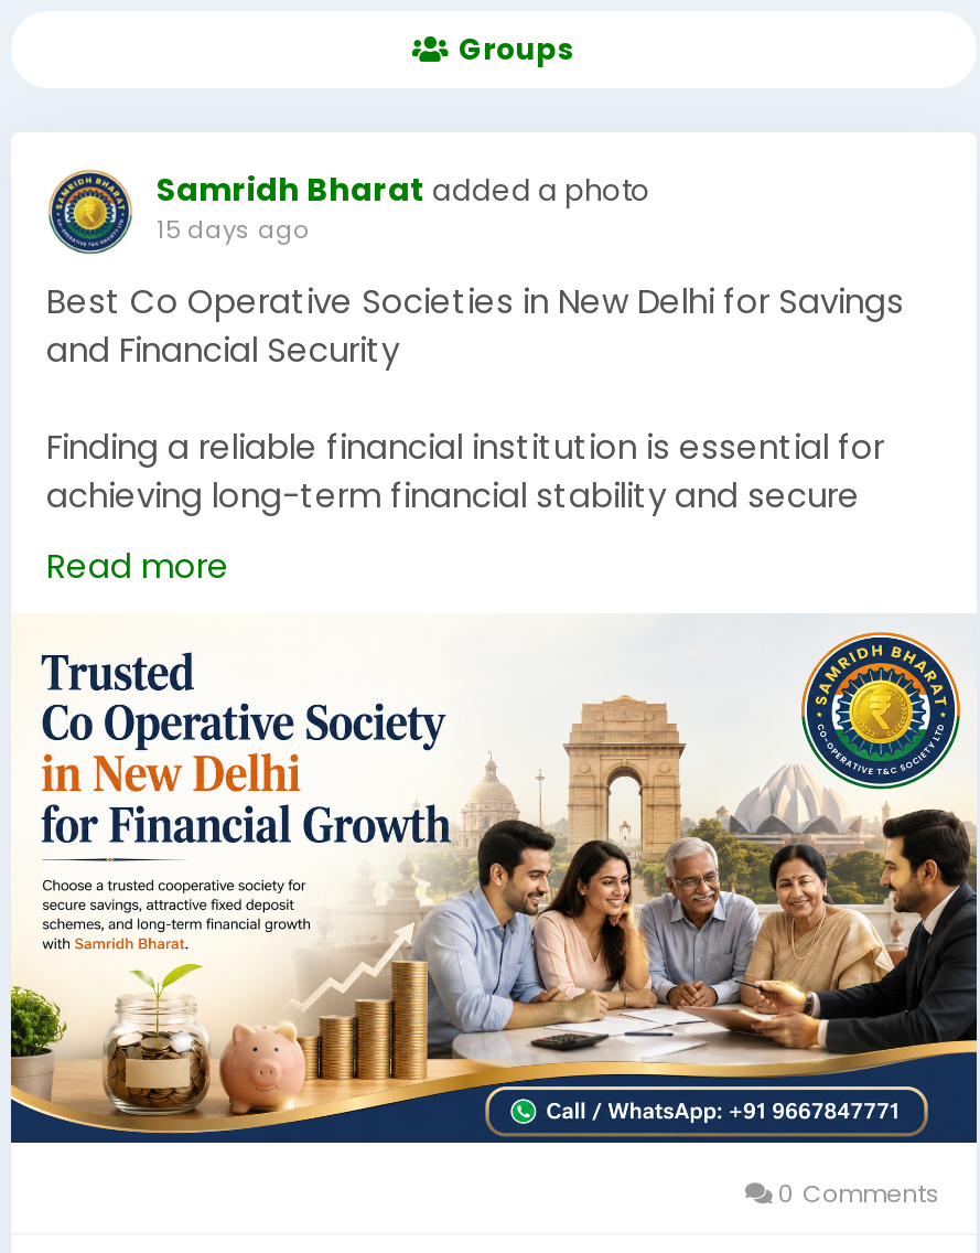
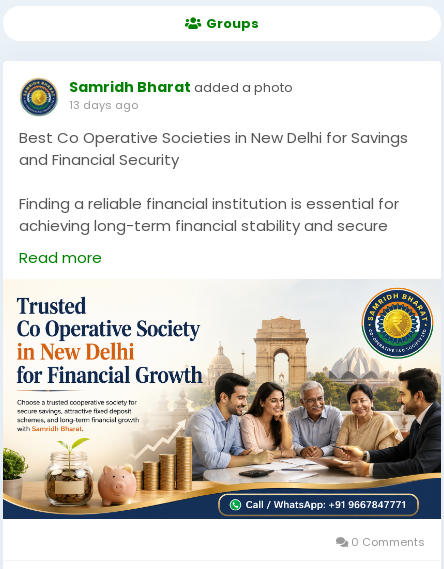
- 15 days ago
+ 13 days ago
